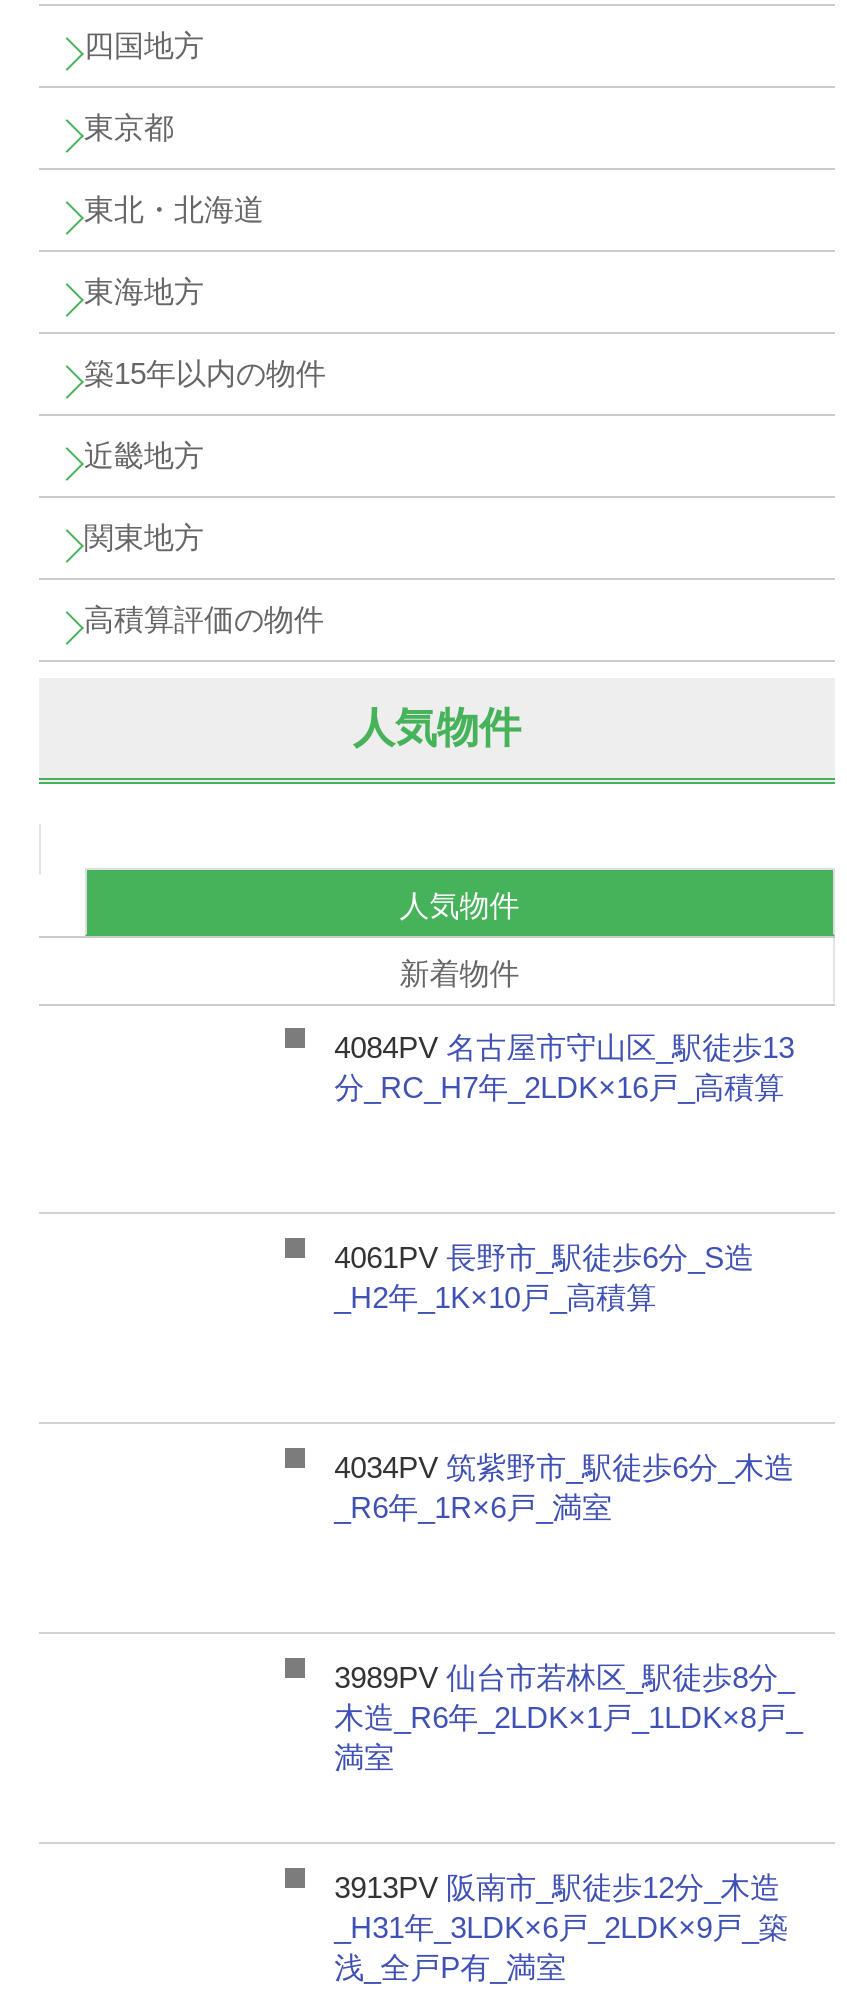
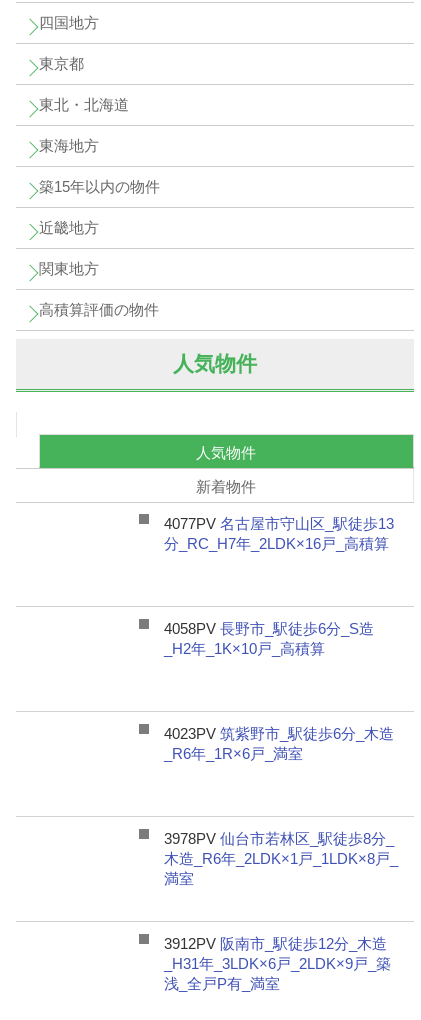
- 4084PV名古屋市守山区_駅徒歩13
+ 4077PV名古屋市守山区_駅徒歩13

- 4061PV長野市_駅徒歩6分_S造
+ 4058PV長野市_駅徒歩6分_S造

- 4034PV筑紫野市_駅徒歩6分_木造
+ 4023PV筑紫野市_駅徒歩6分_木造

- 3989PV仙台市若林区_駅徒歩8分_
+ 3978PV仙台市若林区_駅徒歩8分_

- 3913PV阪南市_駅徒歩12分_木造
+ 3912PV阪南市_駅徒歩12分_木造
